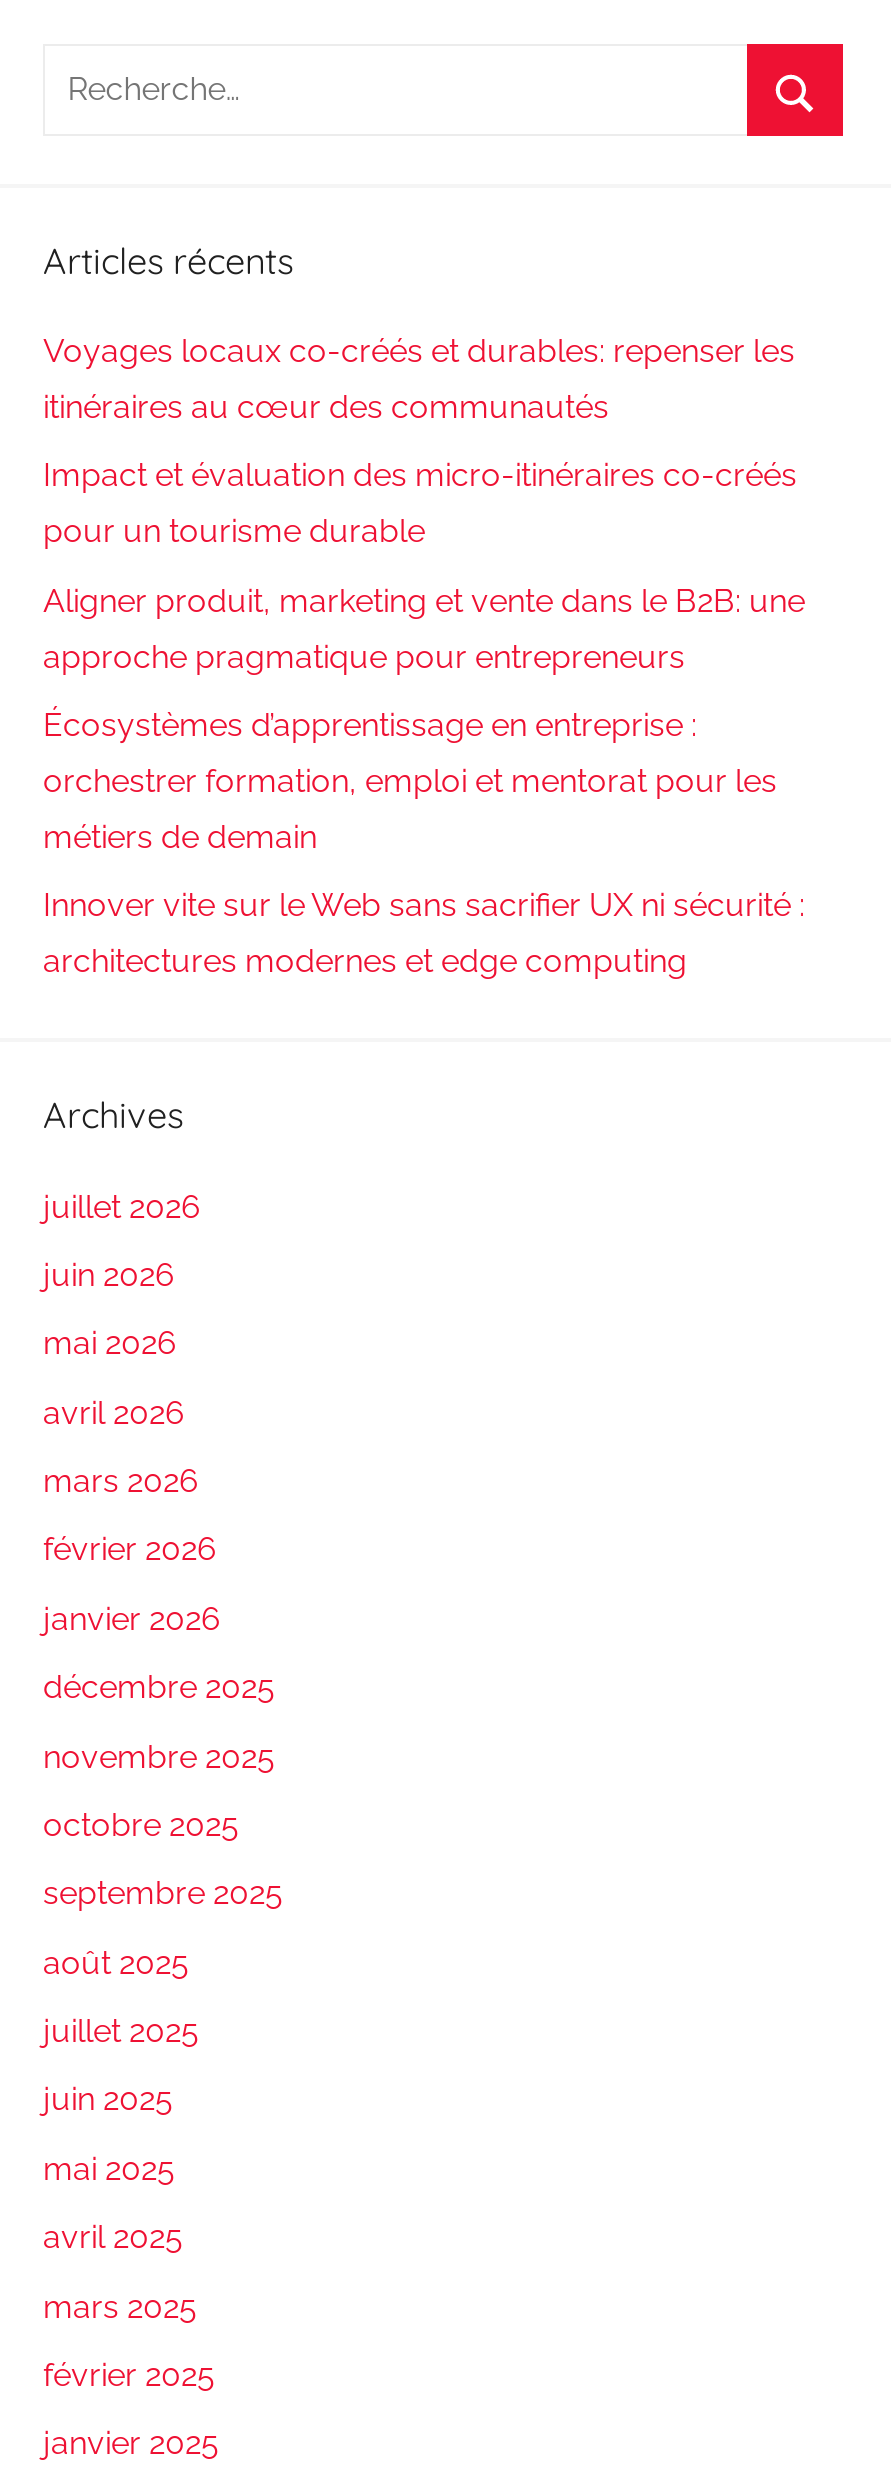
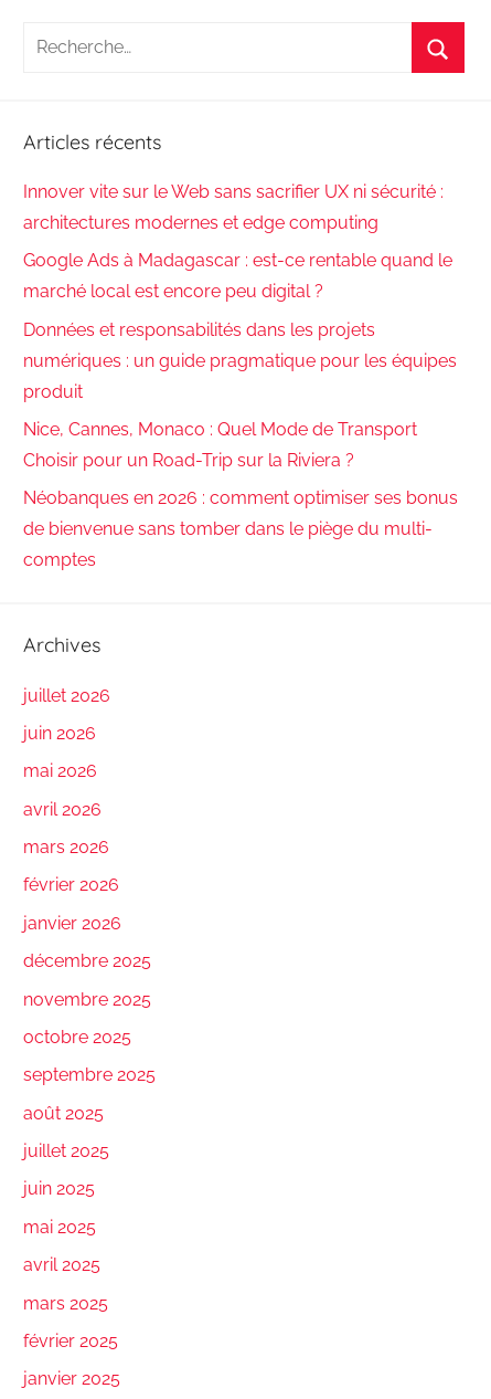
- Voyages locaux co-créés et durables: repenser les
- itinéraires au cœur des communautés
- Impact et évaluation des micro-itinéraires co-créés
- pour un tourisme durable
- Aligner produit, marketing et vente dans le B2B: une
- approche pragmatique pour entrepreneurs
- Écosystèmes d’apprentissage en entreprise :
- orchestrer formation, emploi et mentorat pour les
- métiers de demain

moved up: Innover vite sur le Web sans sacrifier UX ni sécurité : | architectures modernes et edge computing

+ Google Ads à Madagascar : est-ce rentable quand le
+ marché local est encore peu digital ?
+ Données et responsabilités dans les projets
+ numériques : un guide pragmatique pour les équipes
+ produit
+ Nice, Cannes, Monaco : Quel Mode de Transport
+ Choisir pour un Road-Trip sur la Riviera ?
+ Néobanques en 2026 : comment optimiser ses bonus
+ de bienvenue sans tomber dans le piège du multi-
+ comptes
